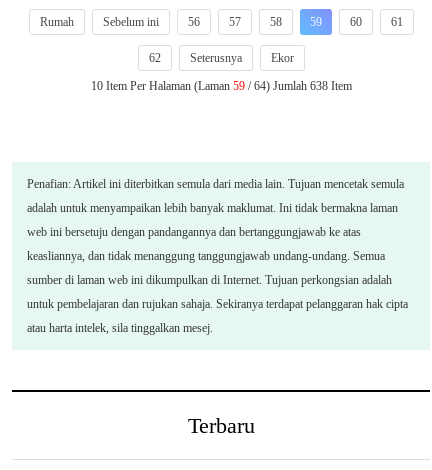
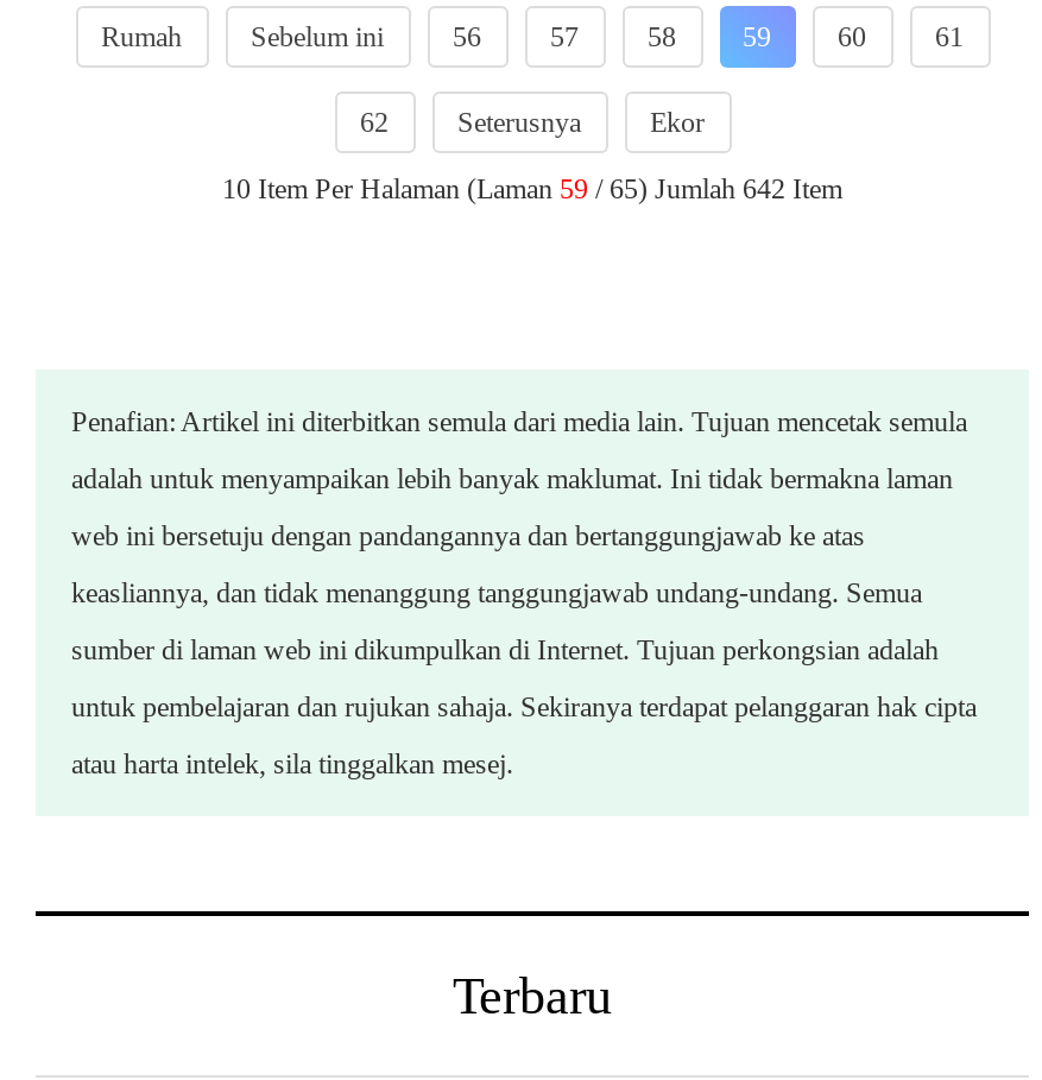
- 10 Item Per Halaman (Laman 59 / 64) Jumlah 638 Item
+ 10 Item Per Halaman (Laman 59 / 65) Jumlah 642 Item
